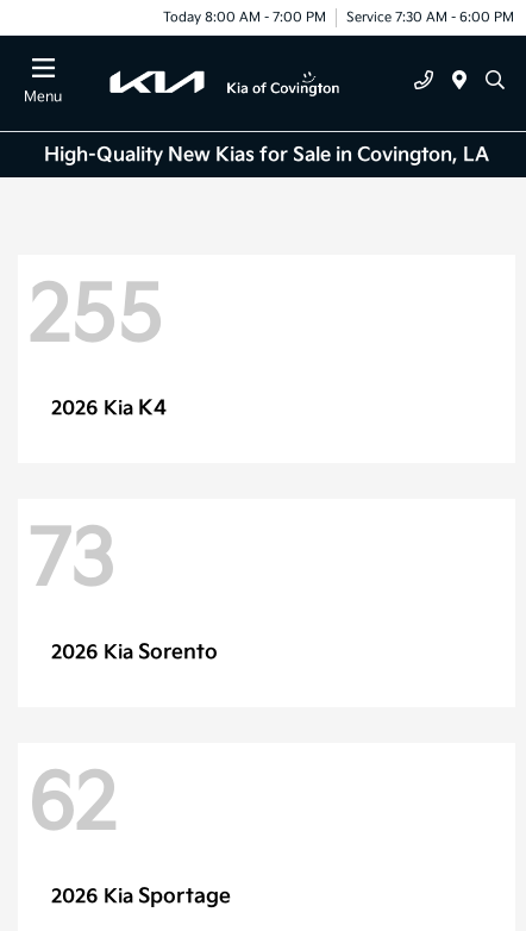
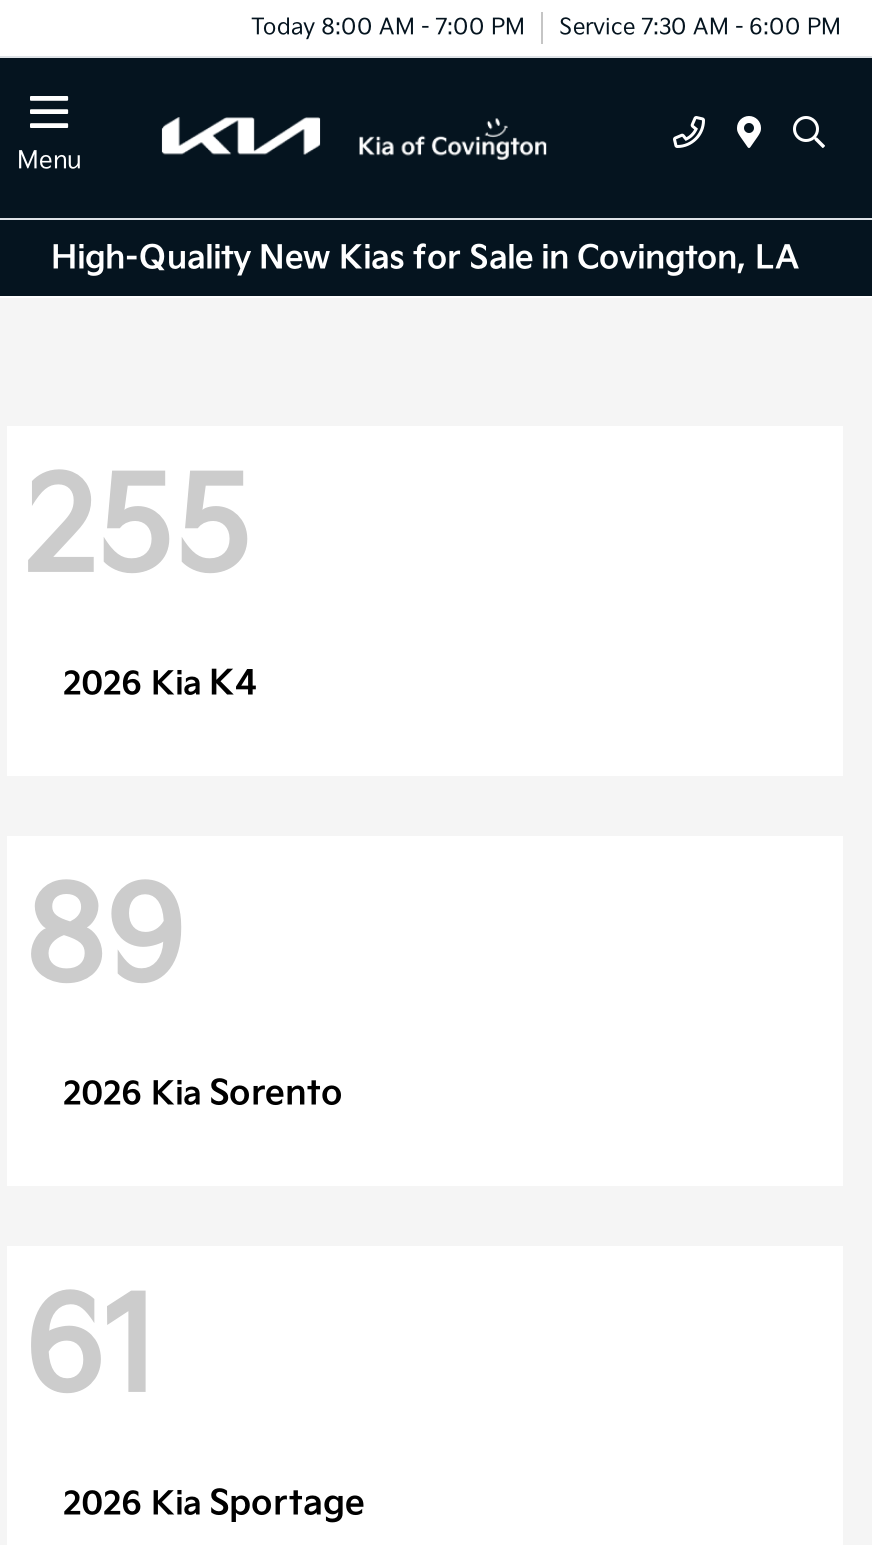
- 73
+ 89

- 62
+ 61
